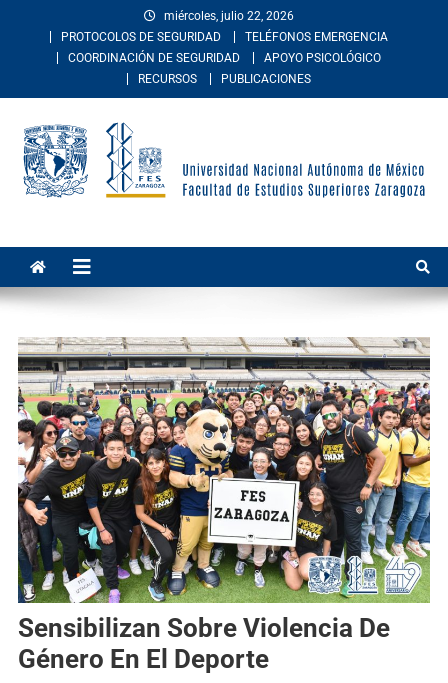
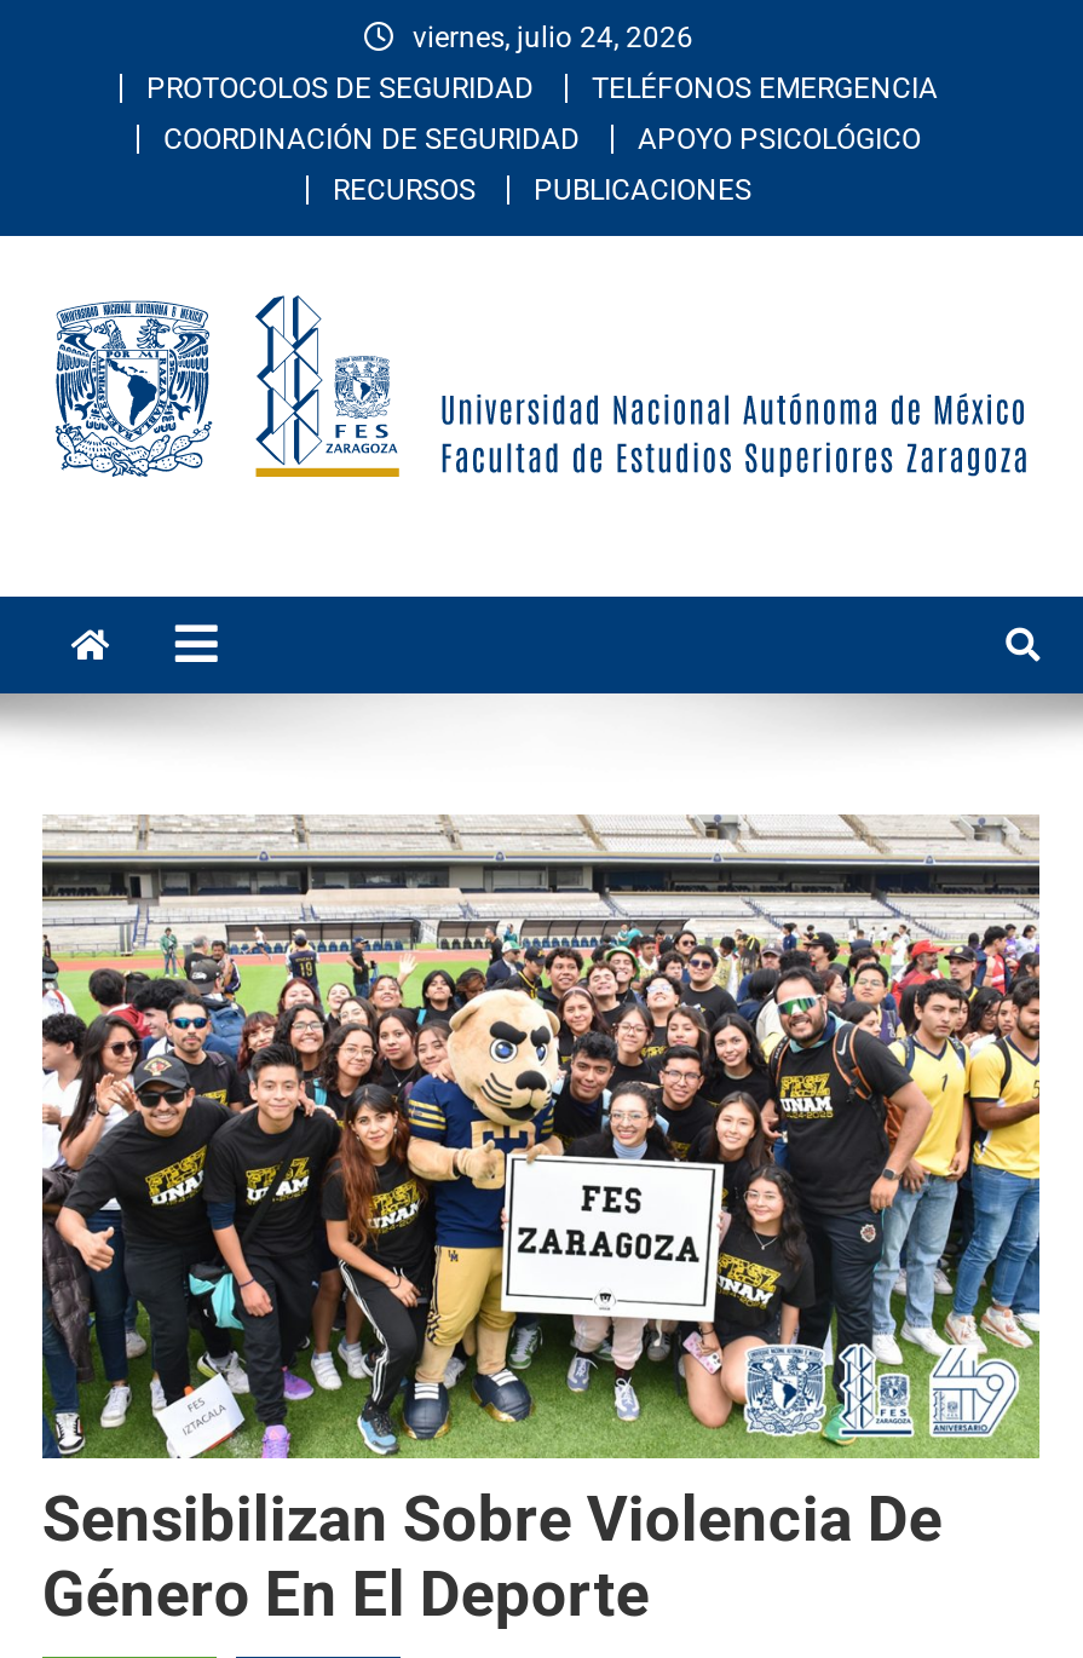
- miércoles, julio 22, 2026
+ viernes, julio 24, 2026
